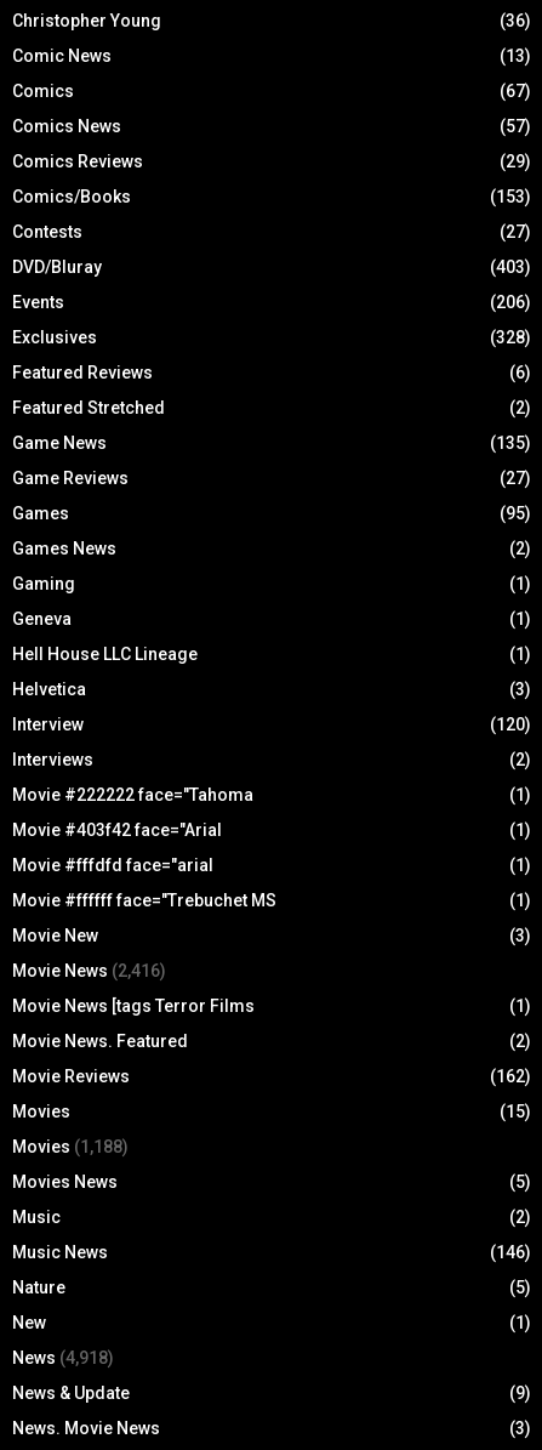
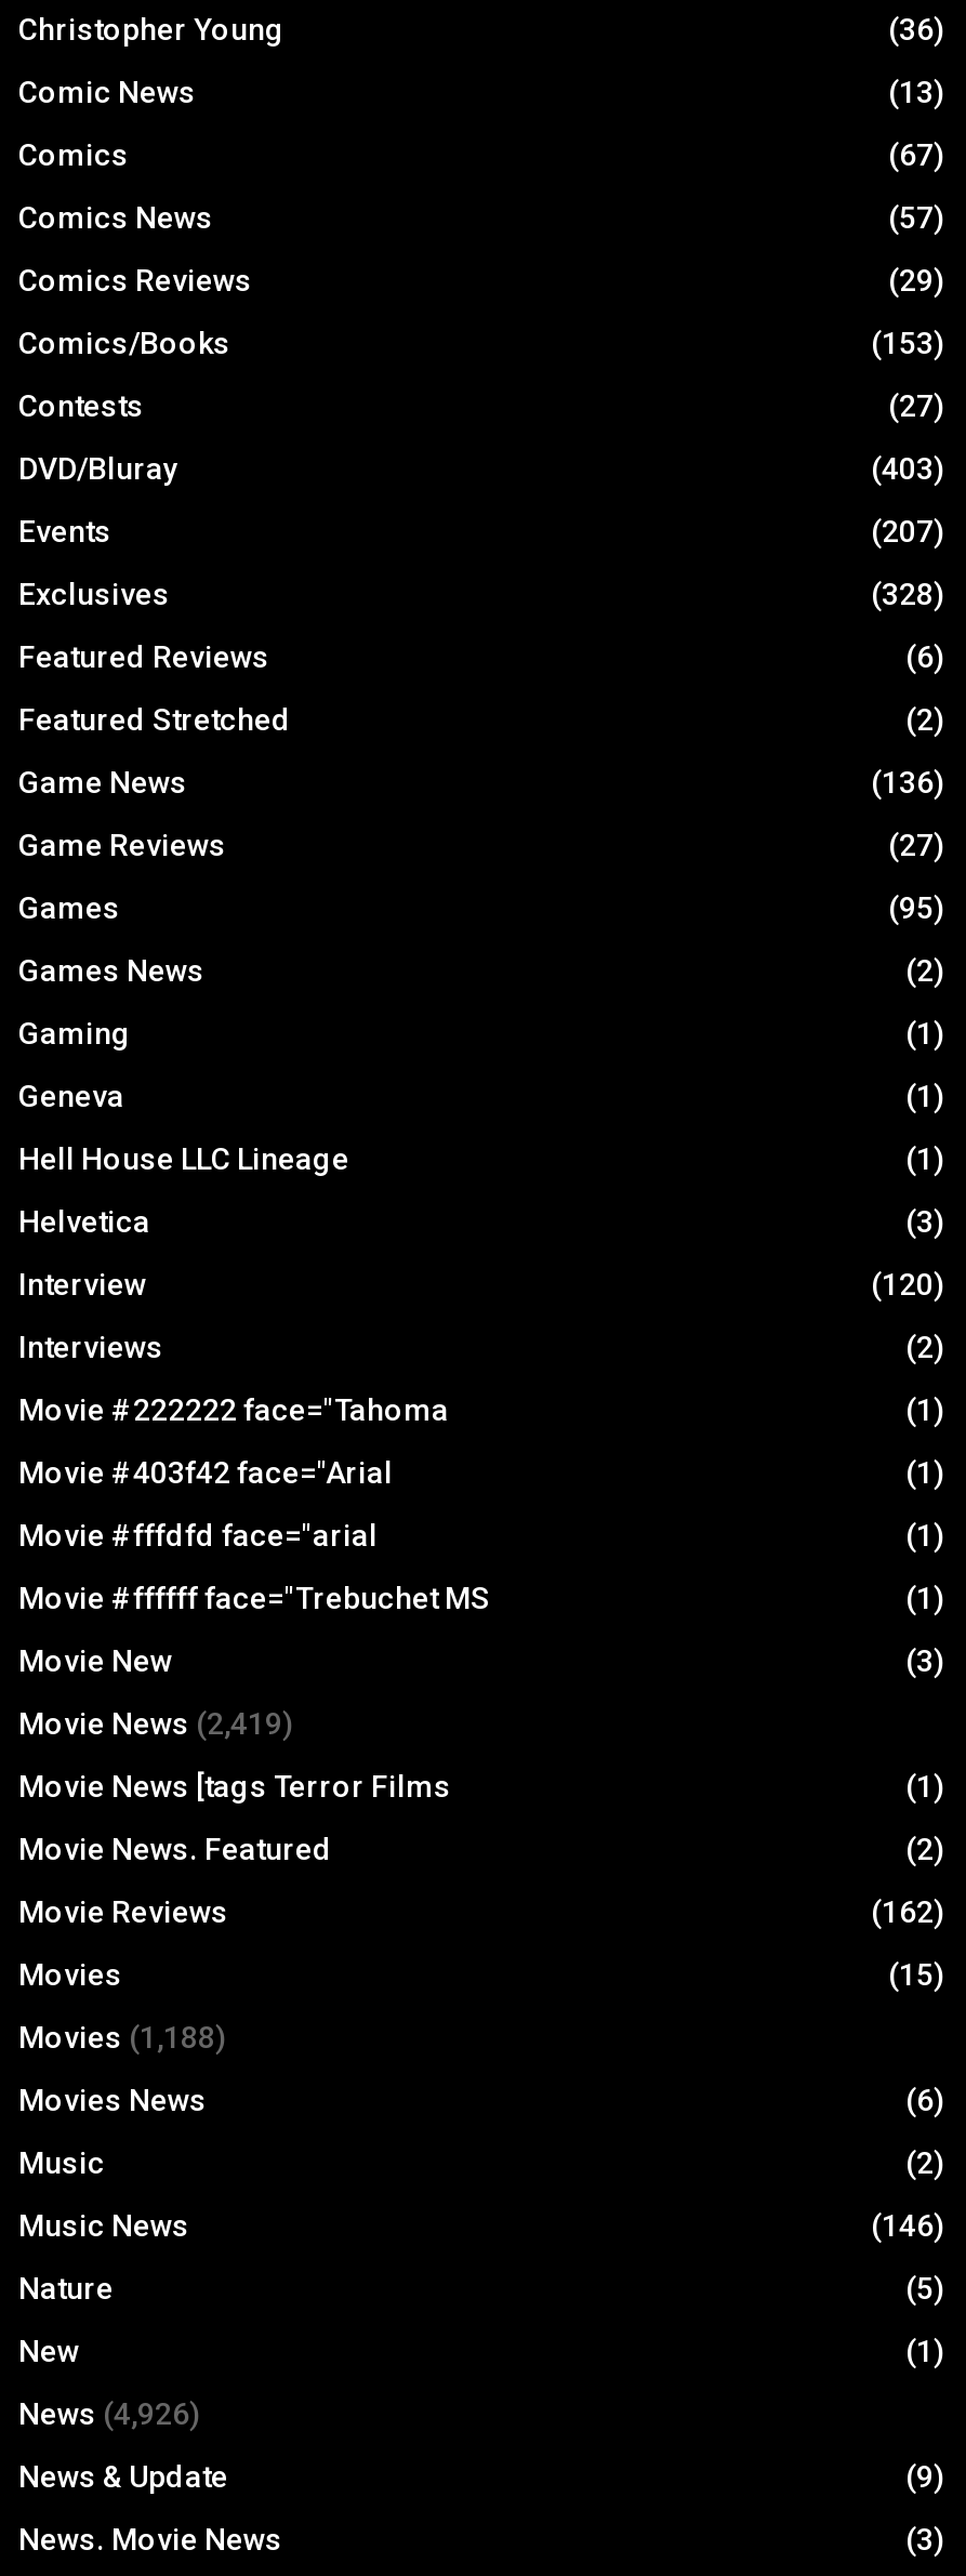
- (206)
+ (207)

- (135)
+ (136)

- Movie News (2,416)
+ Movie News (2,419)

- (5)
+ (6)

- News (4,918)
+ News (4,926)
